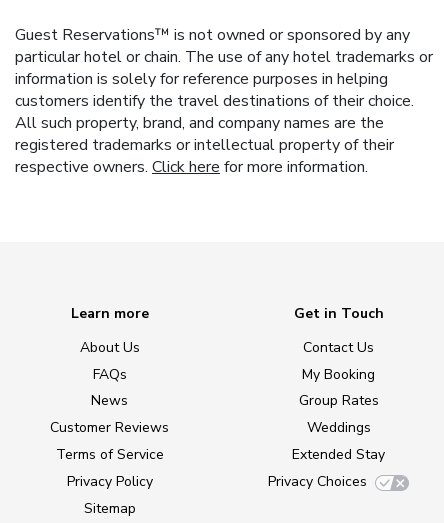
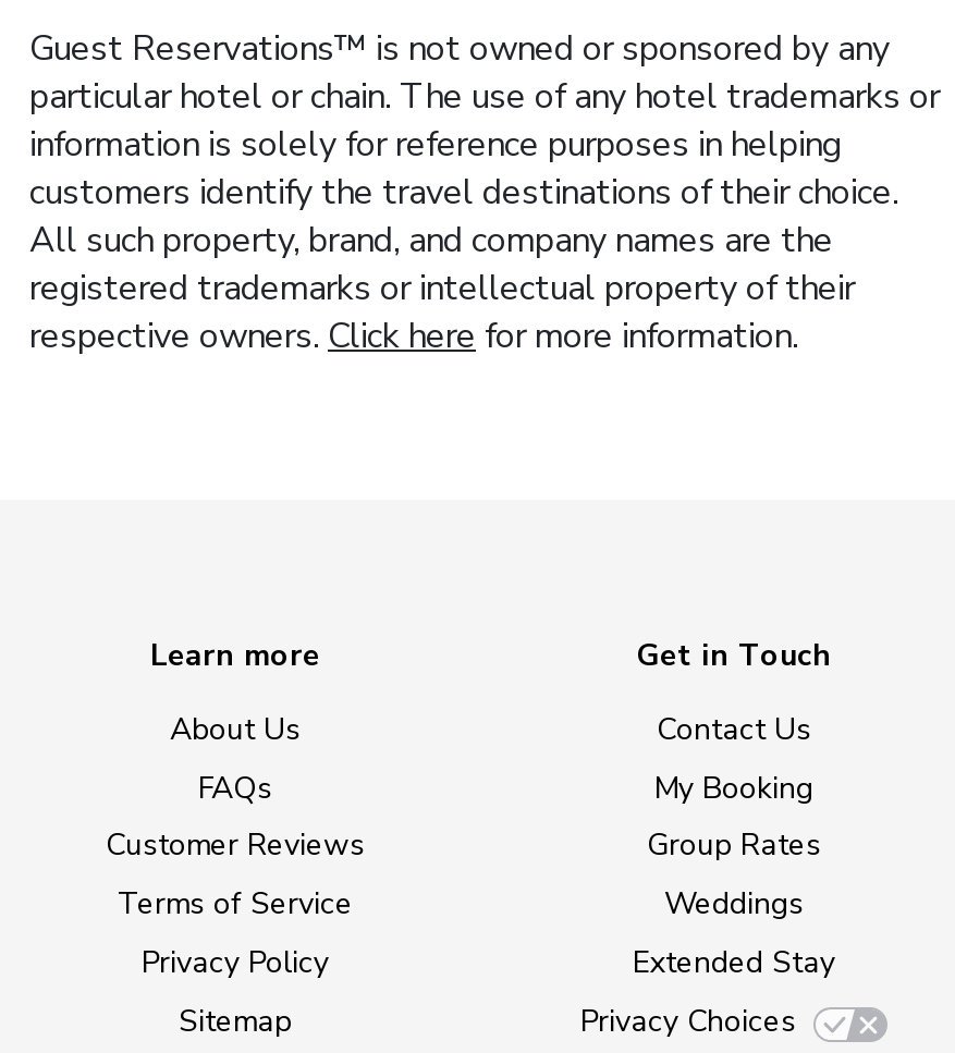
- News
